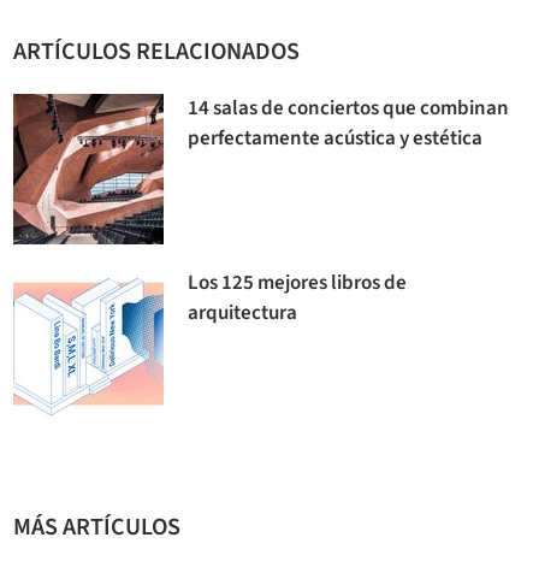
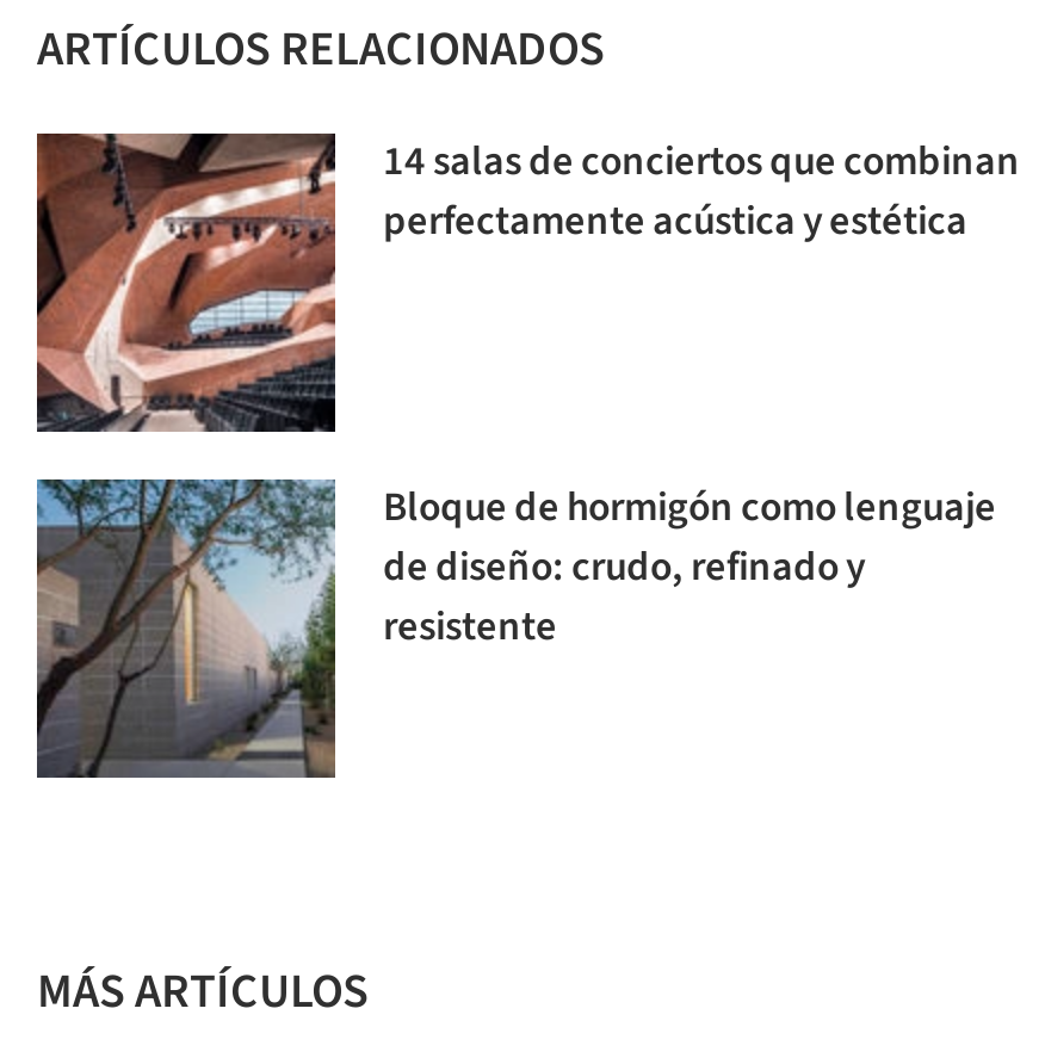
- [image]
- Los 125 mejores libros de
- arquitectura
+ [image]
+ Bloque de hormigón como lenguaje
+ de diseño: crudo, refinado y
+ resistente
